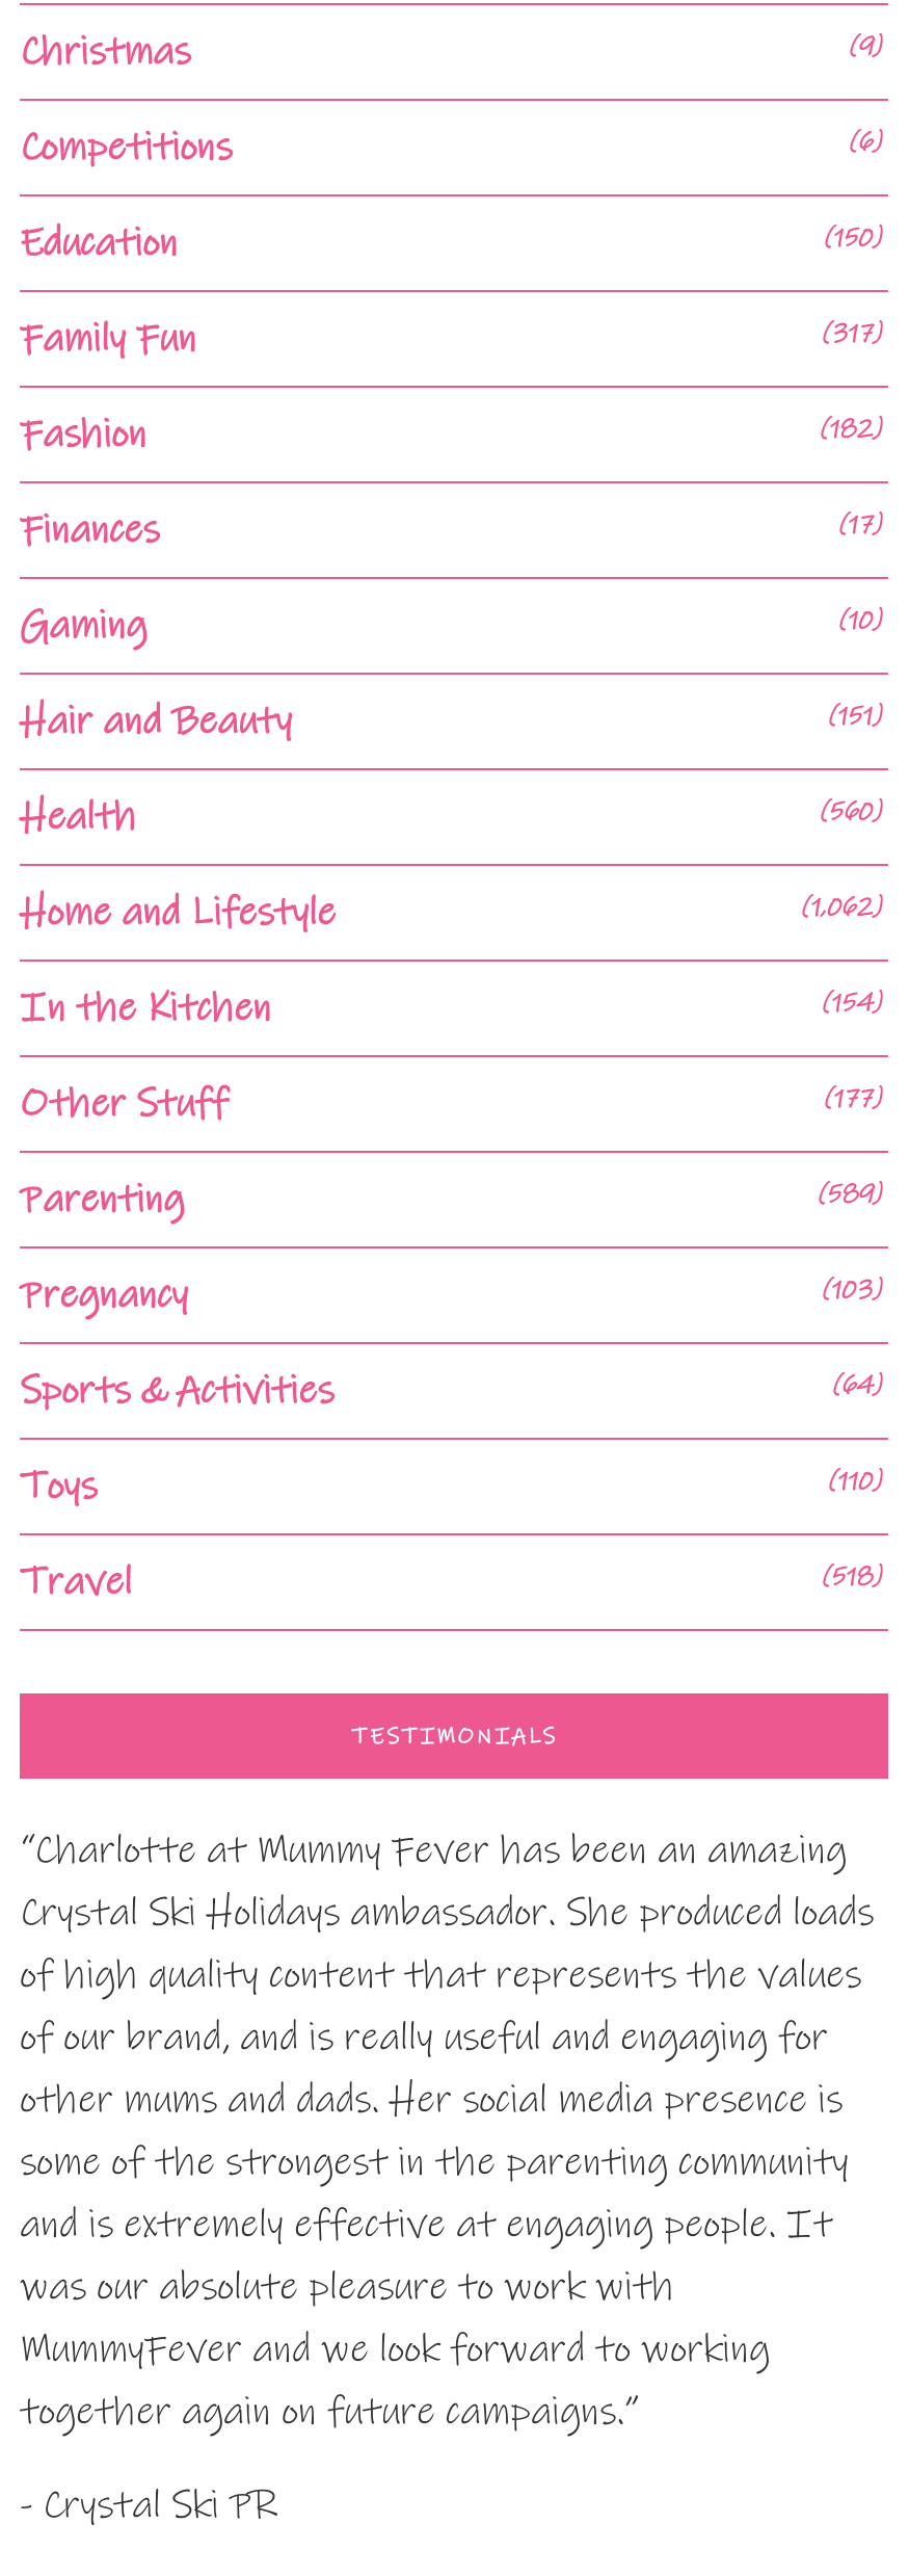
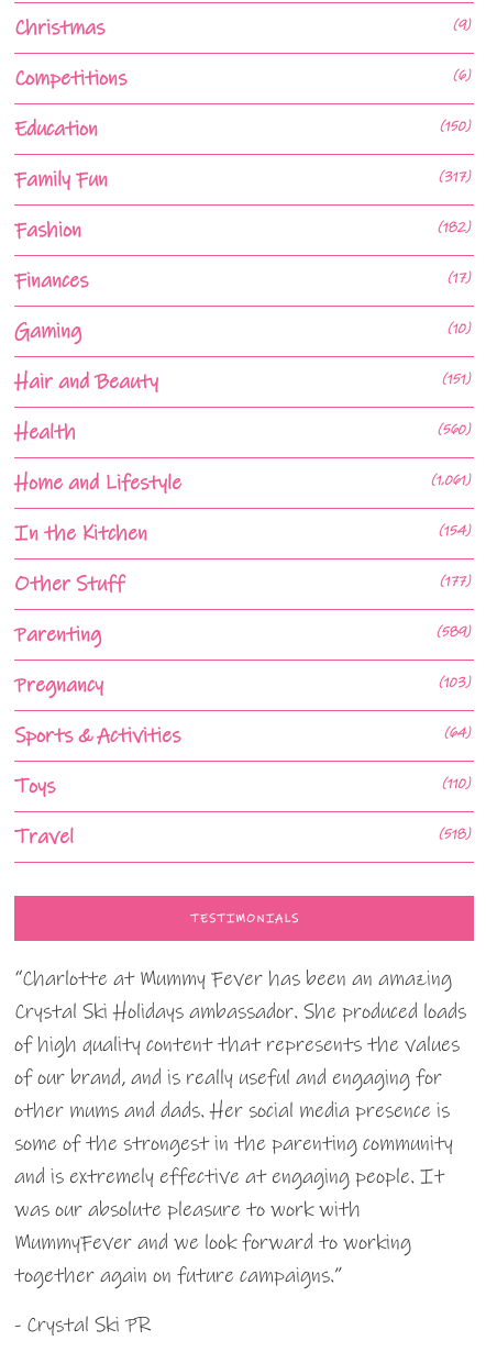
- (1,062)
+ (1,061)
